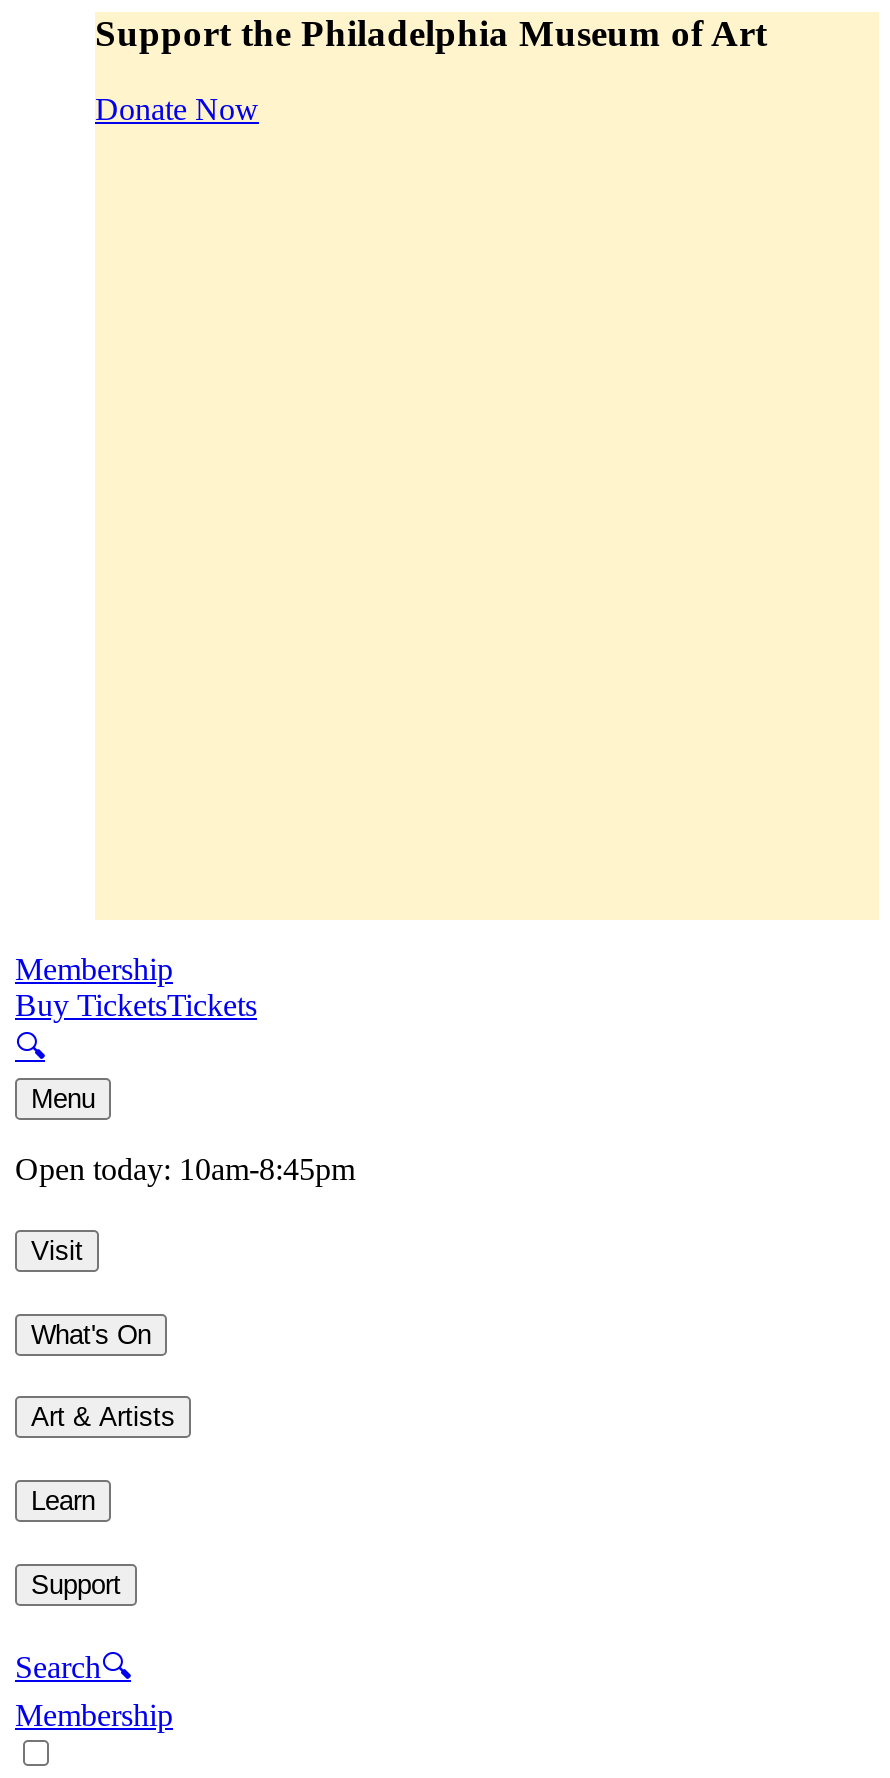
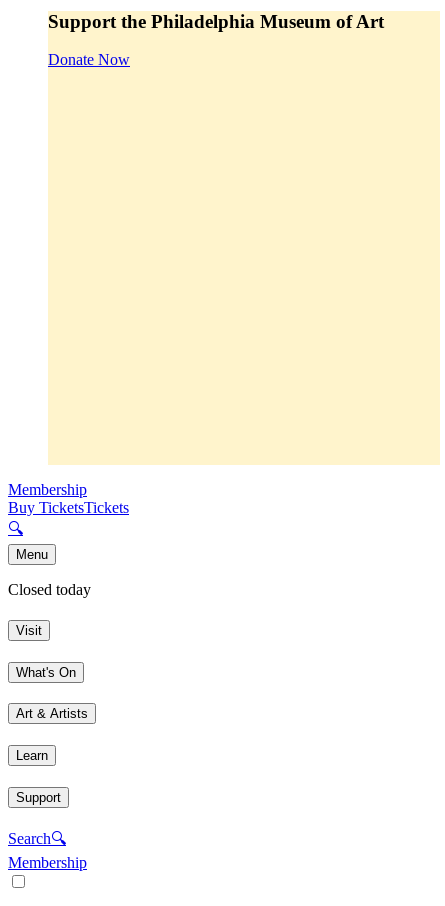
- Open today: 10am-8:45pm
+ Closed today
